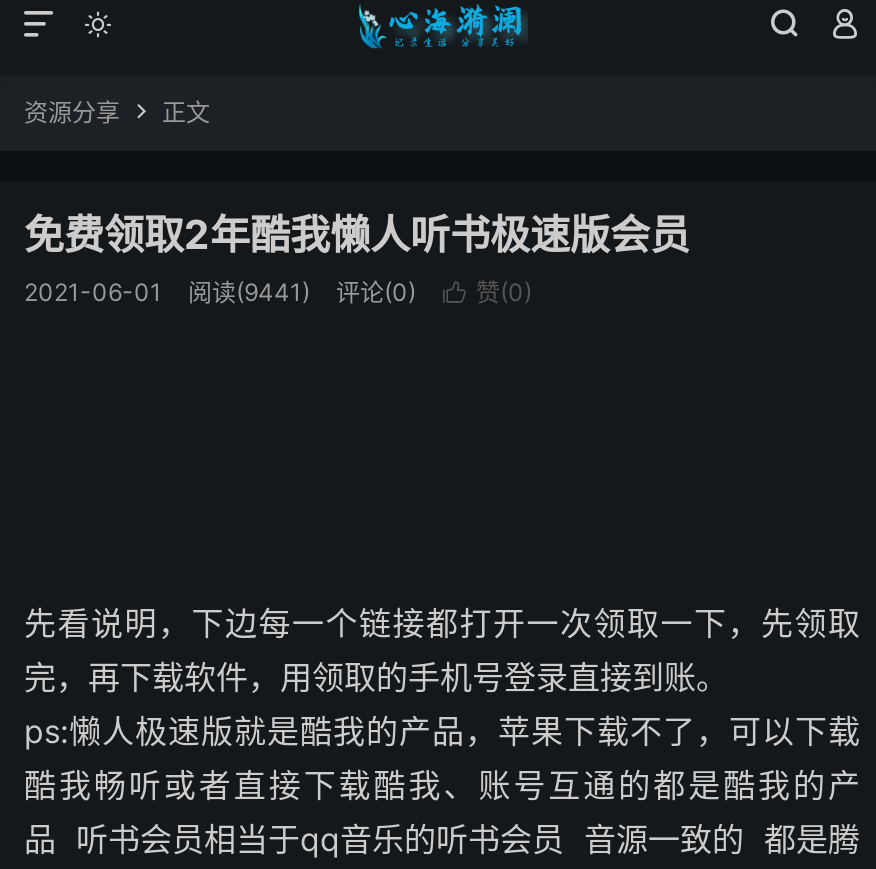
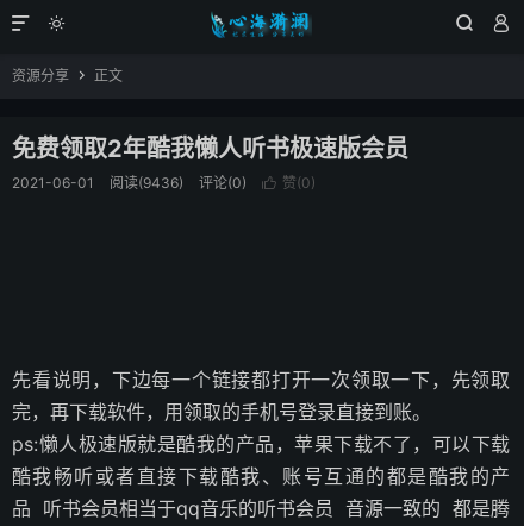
- 阅读(9441)
+ 阅读(9436)
